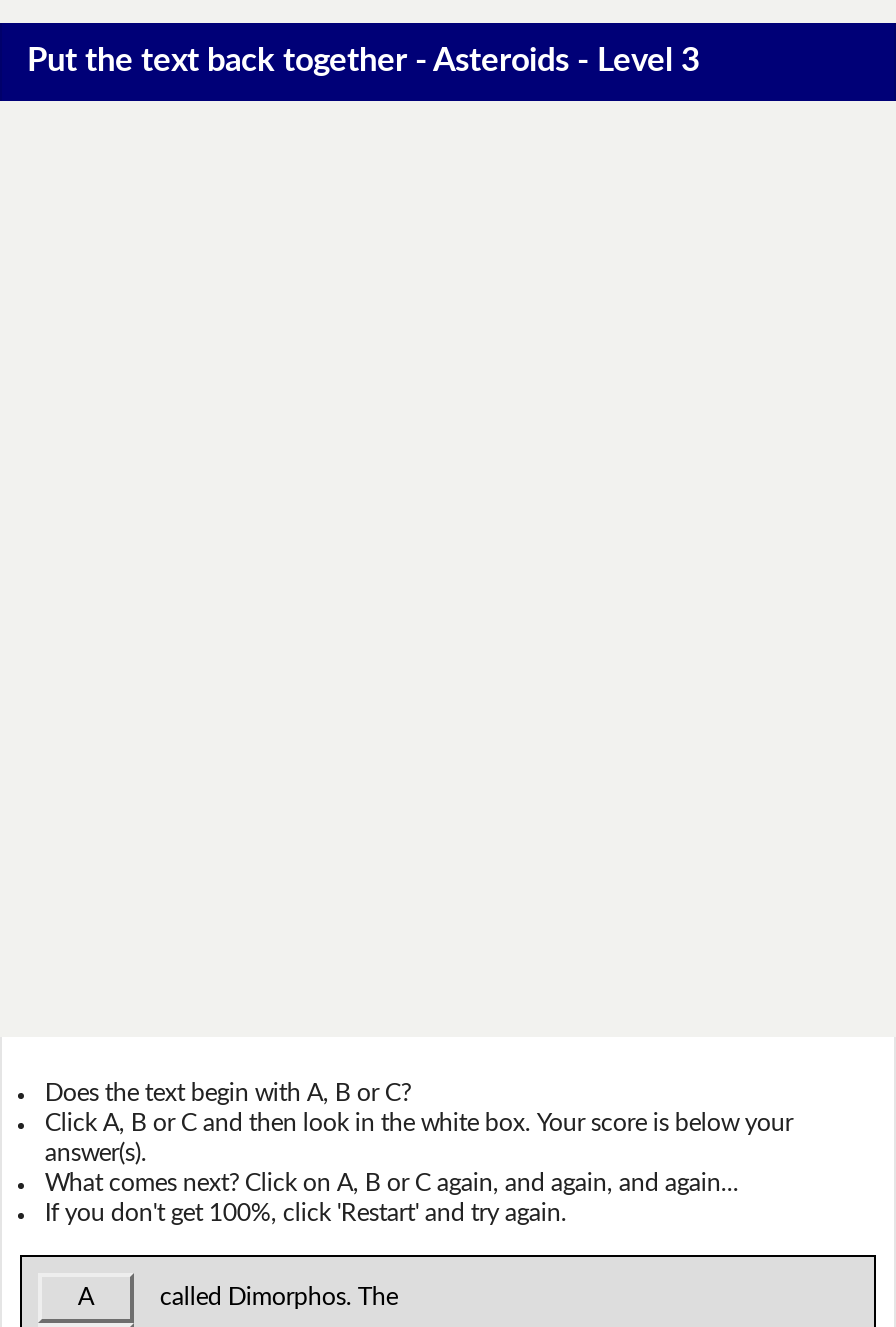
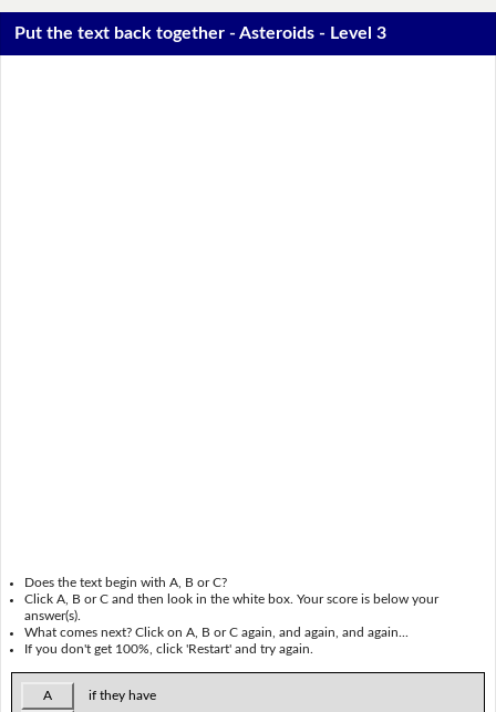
- called Dimorphos. The
+ if they have
